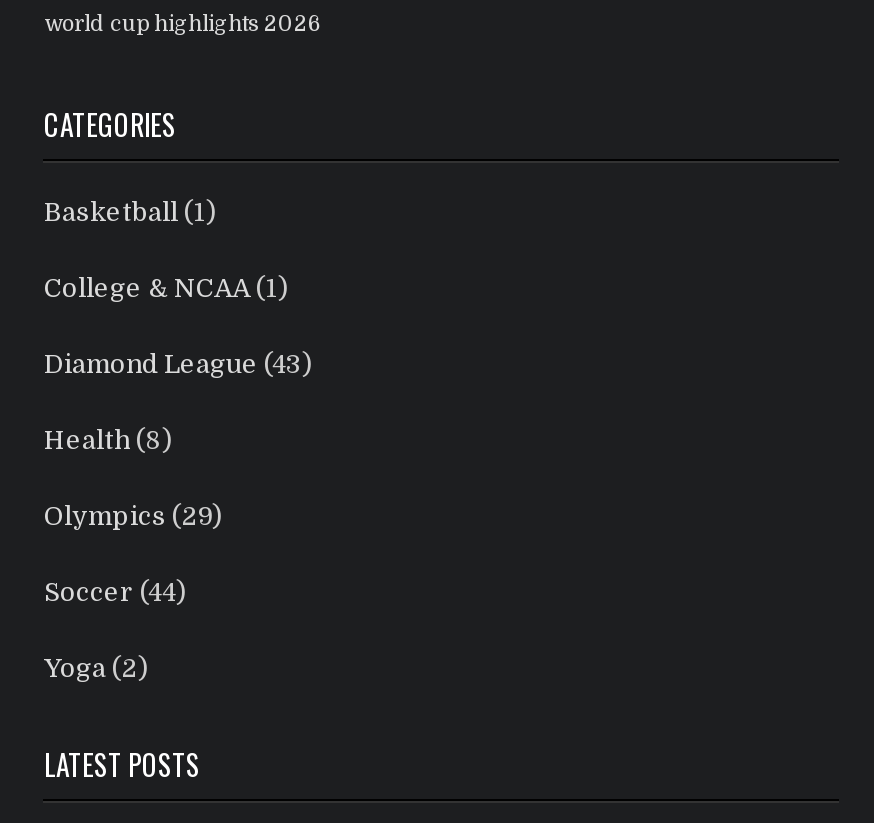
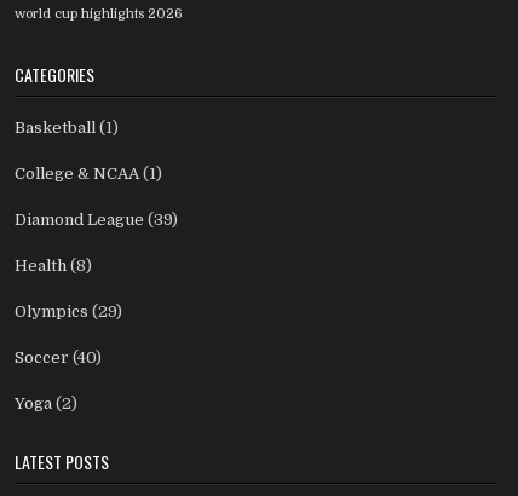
- Diamond League (43)
+ Diamond League (39)

- Soccer (44)
+ Soccer (40)
